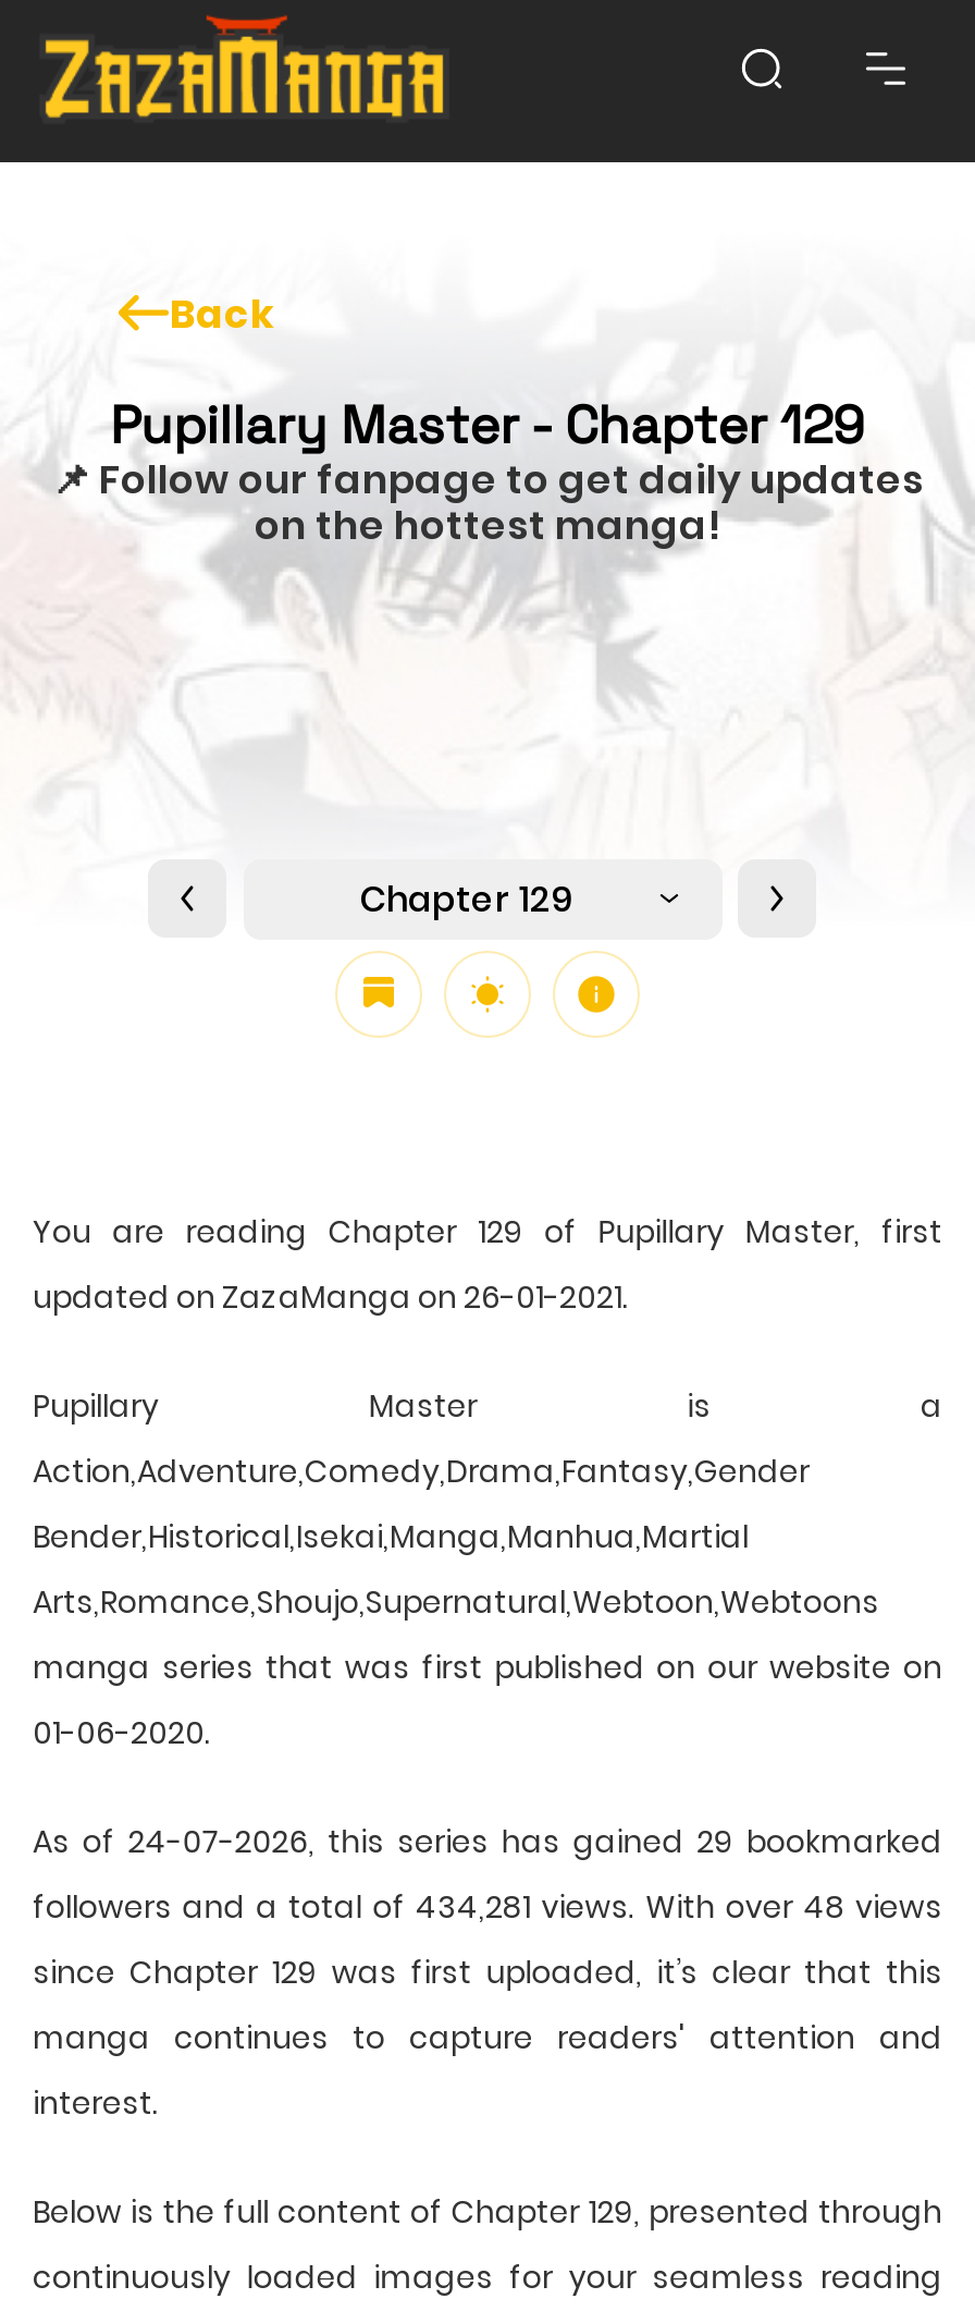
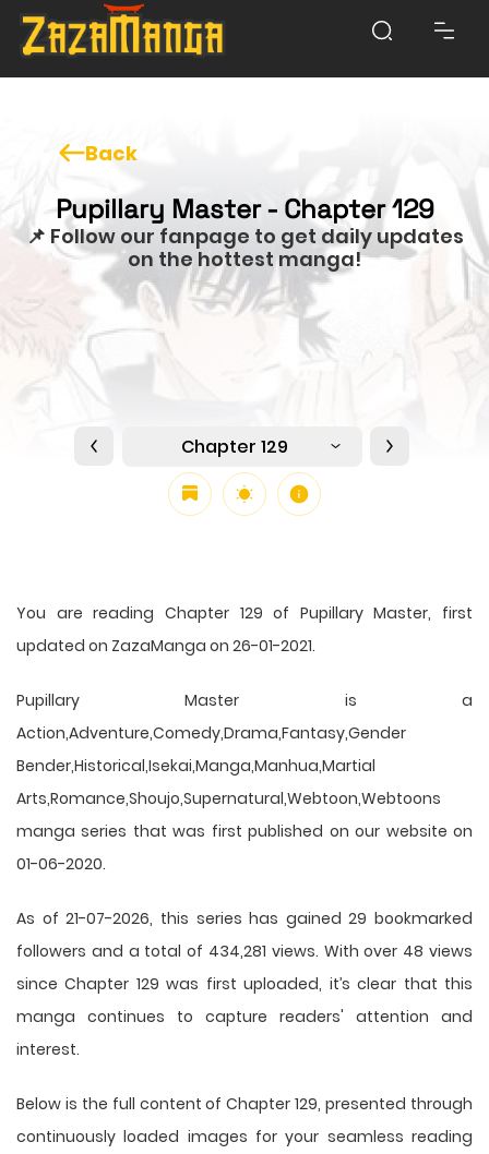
- As of 24-07-2026, this series has gained 29 bookmarked
+ As of 21-07-2026, this series has gained 29 bookmarked
